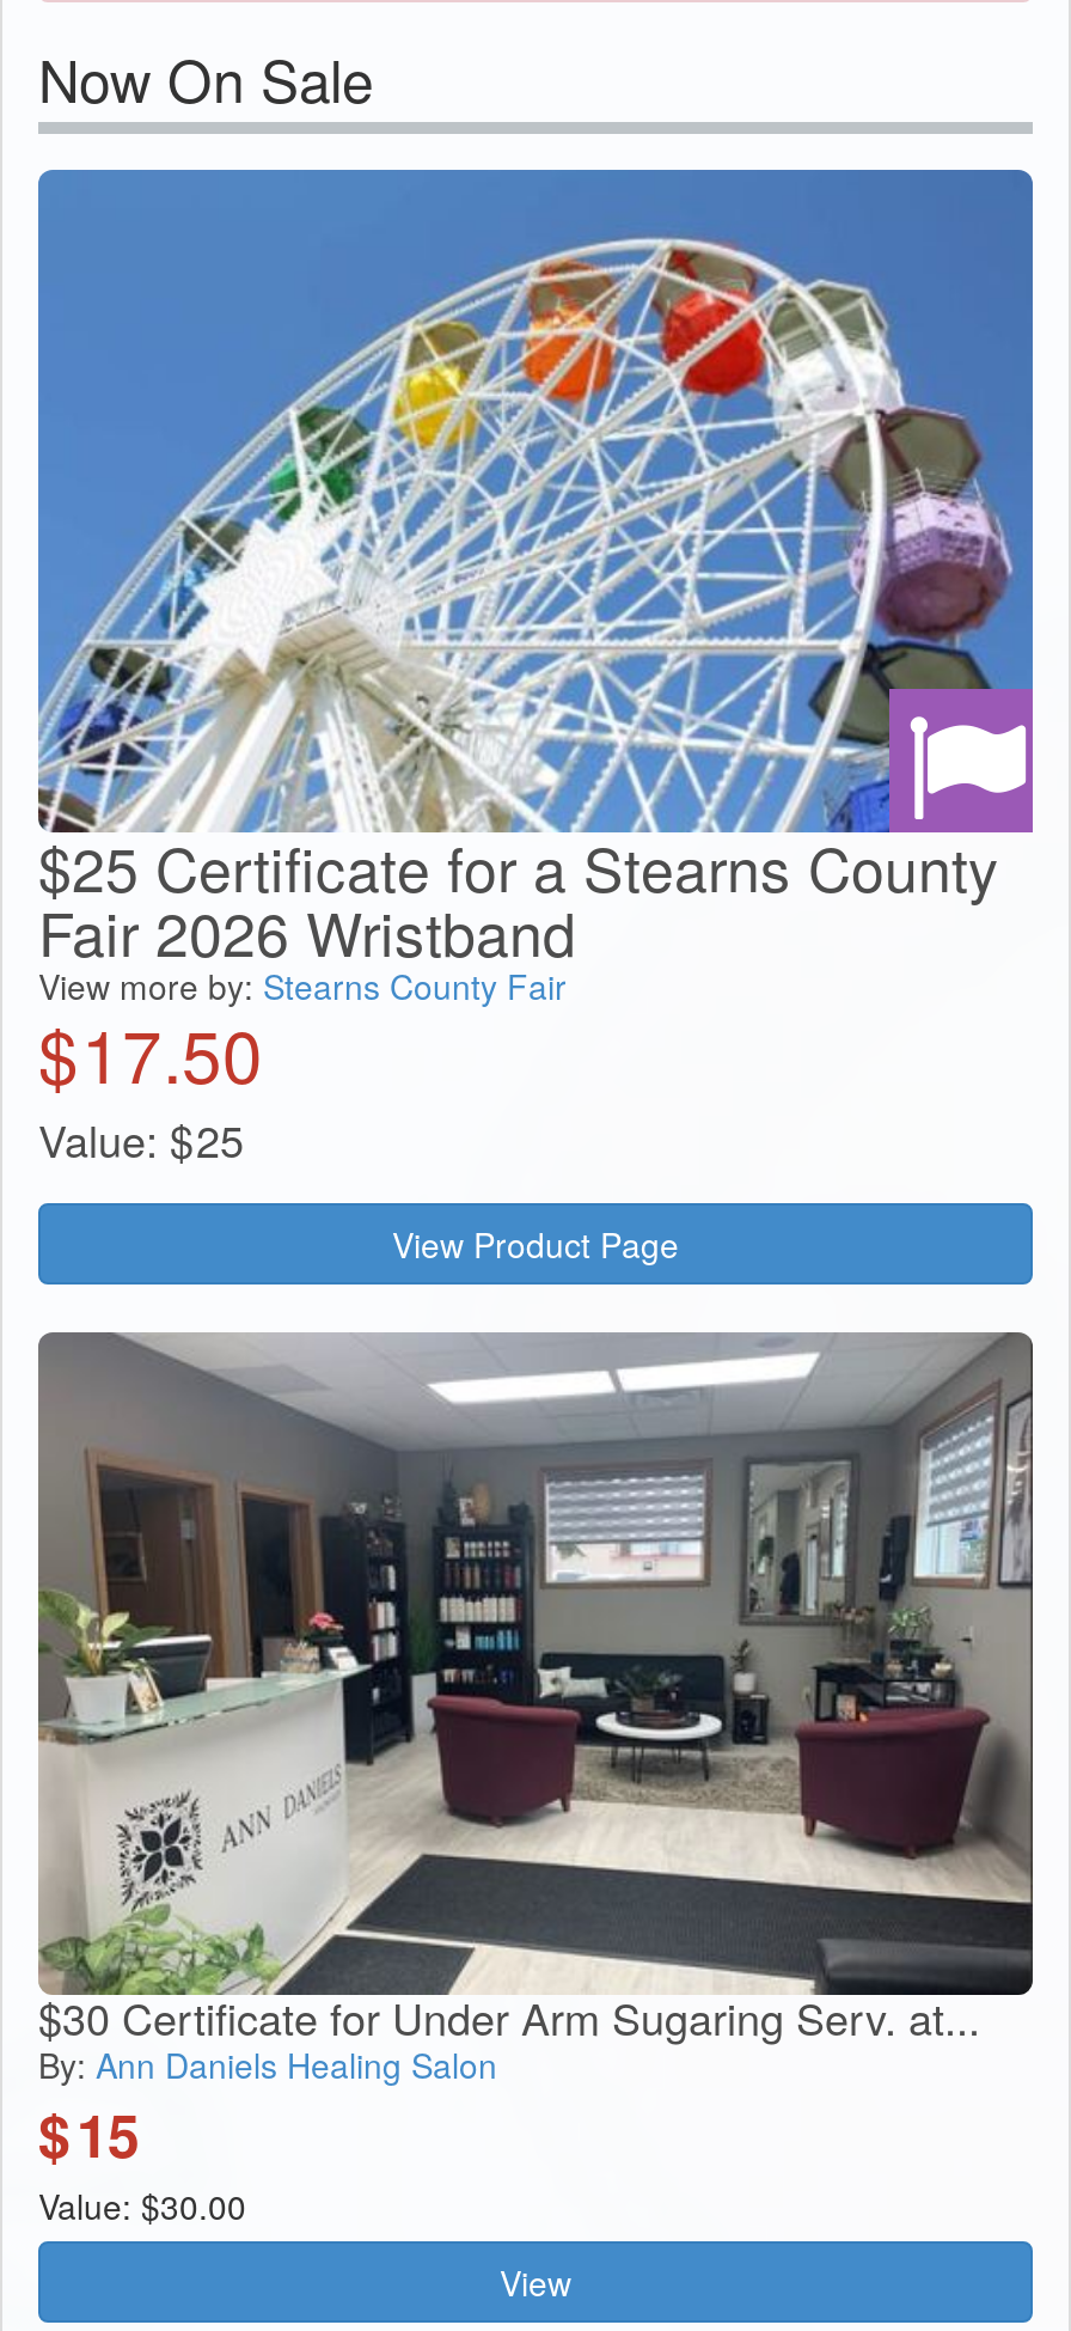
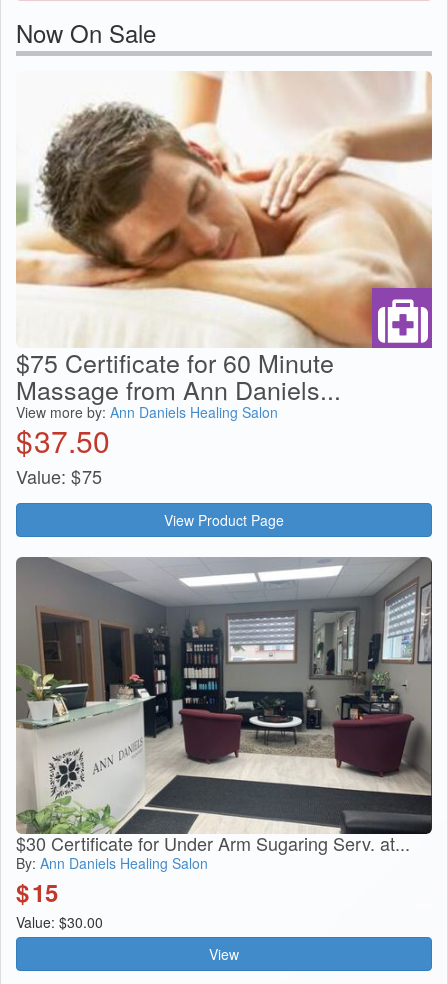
- [image]
- $25 Certificate for a Stearns County
- Fair 2026 Wristband
- View more by: Stearns County Fair
- $17.50
- Value: $25
+ [image]
+ $75 Certificate for 60 Minute
+ Massage from Ann Daniels...
+ View more by: Ann Daniels Healing Salon
+ $37.50
+ Value: $75
